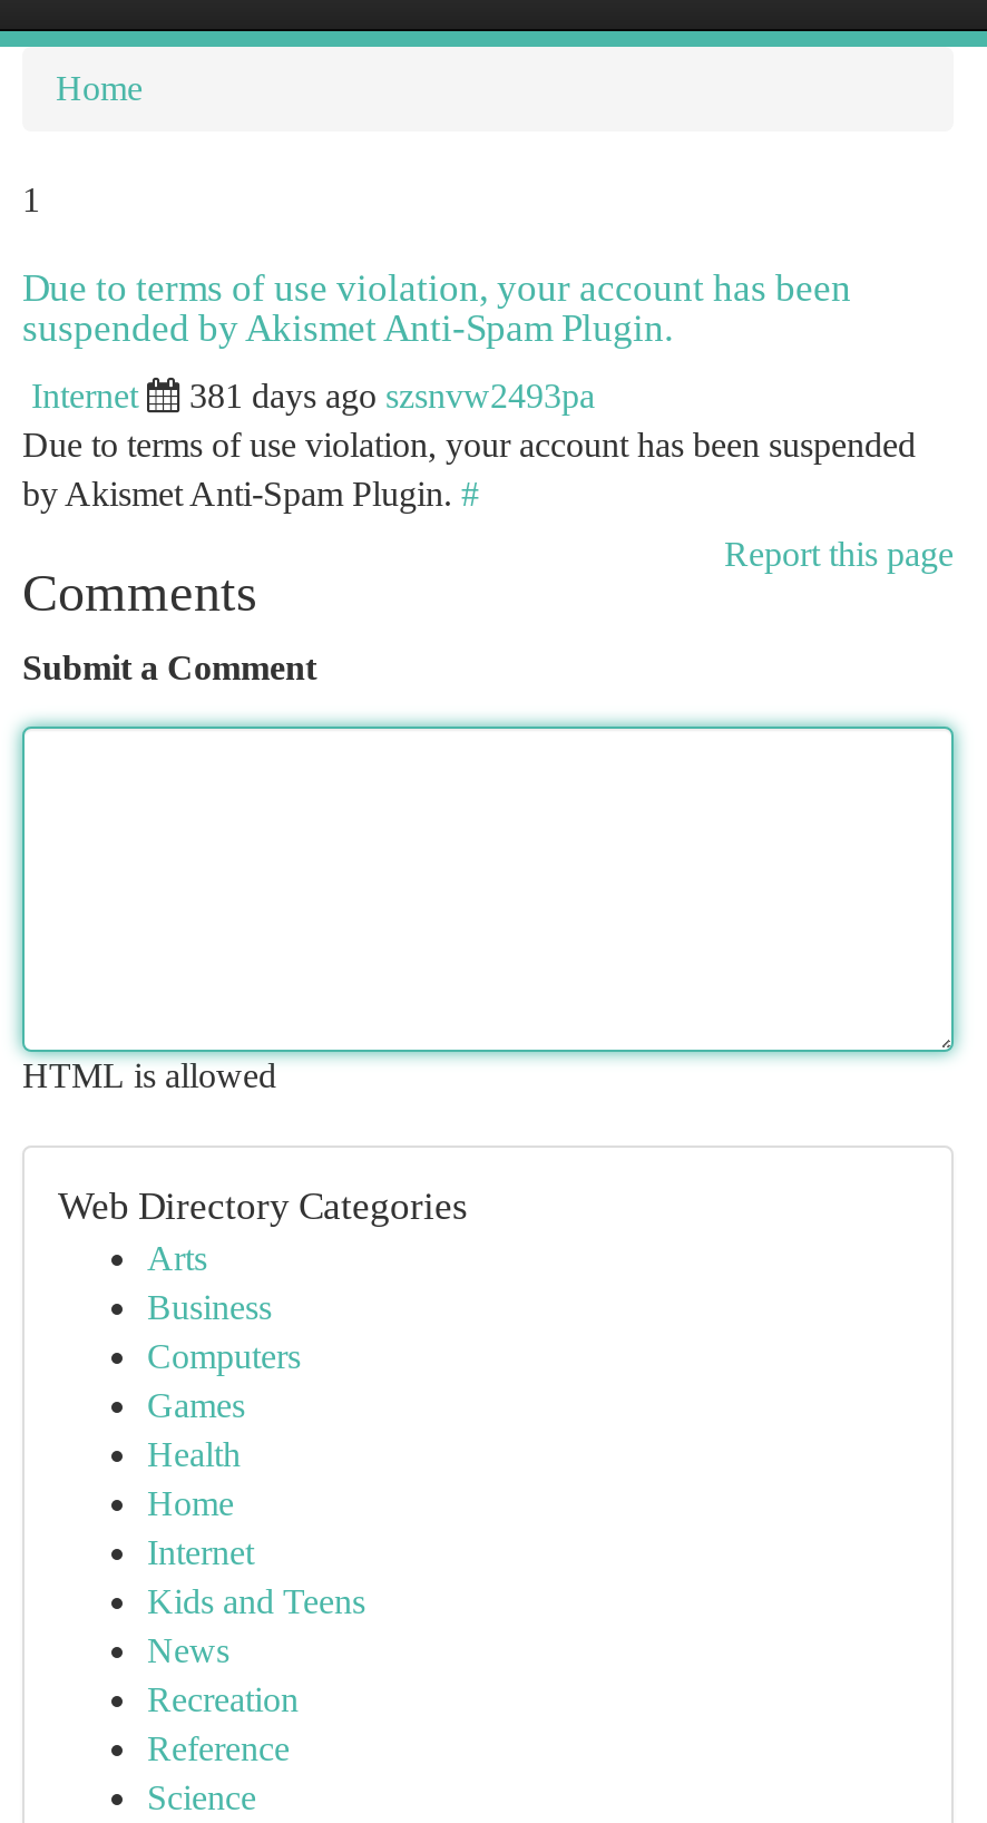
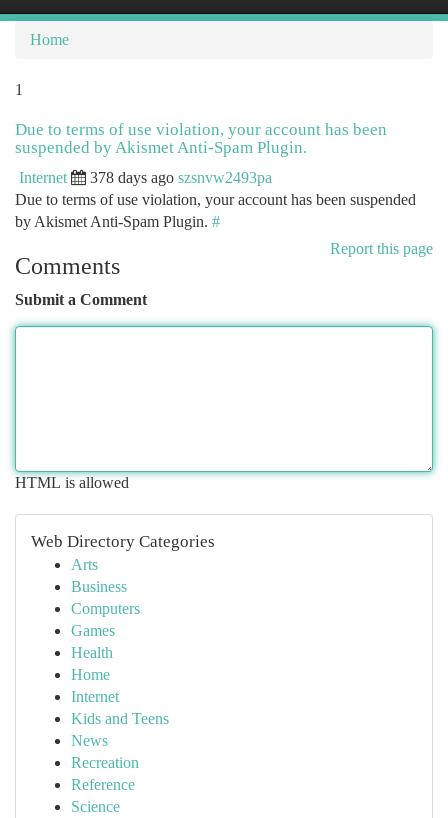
- 381 days ago szsnvw2493pa
+ 378 days ago szsnvw2493pa
